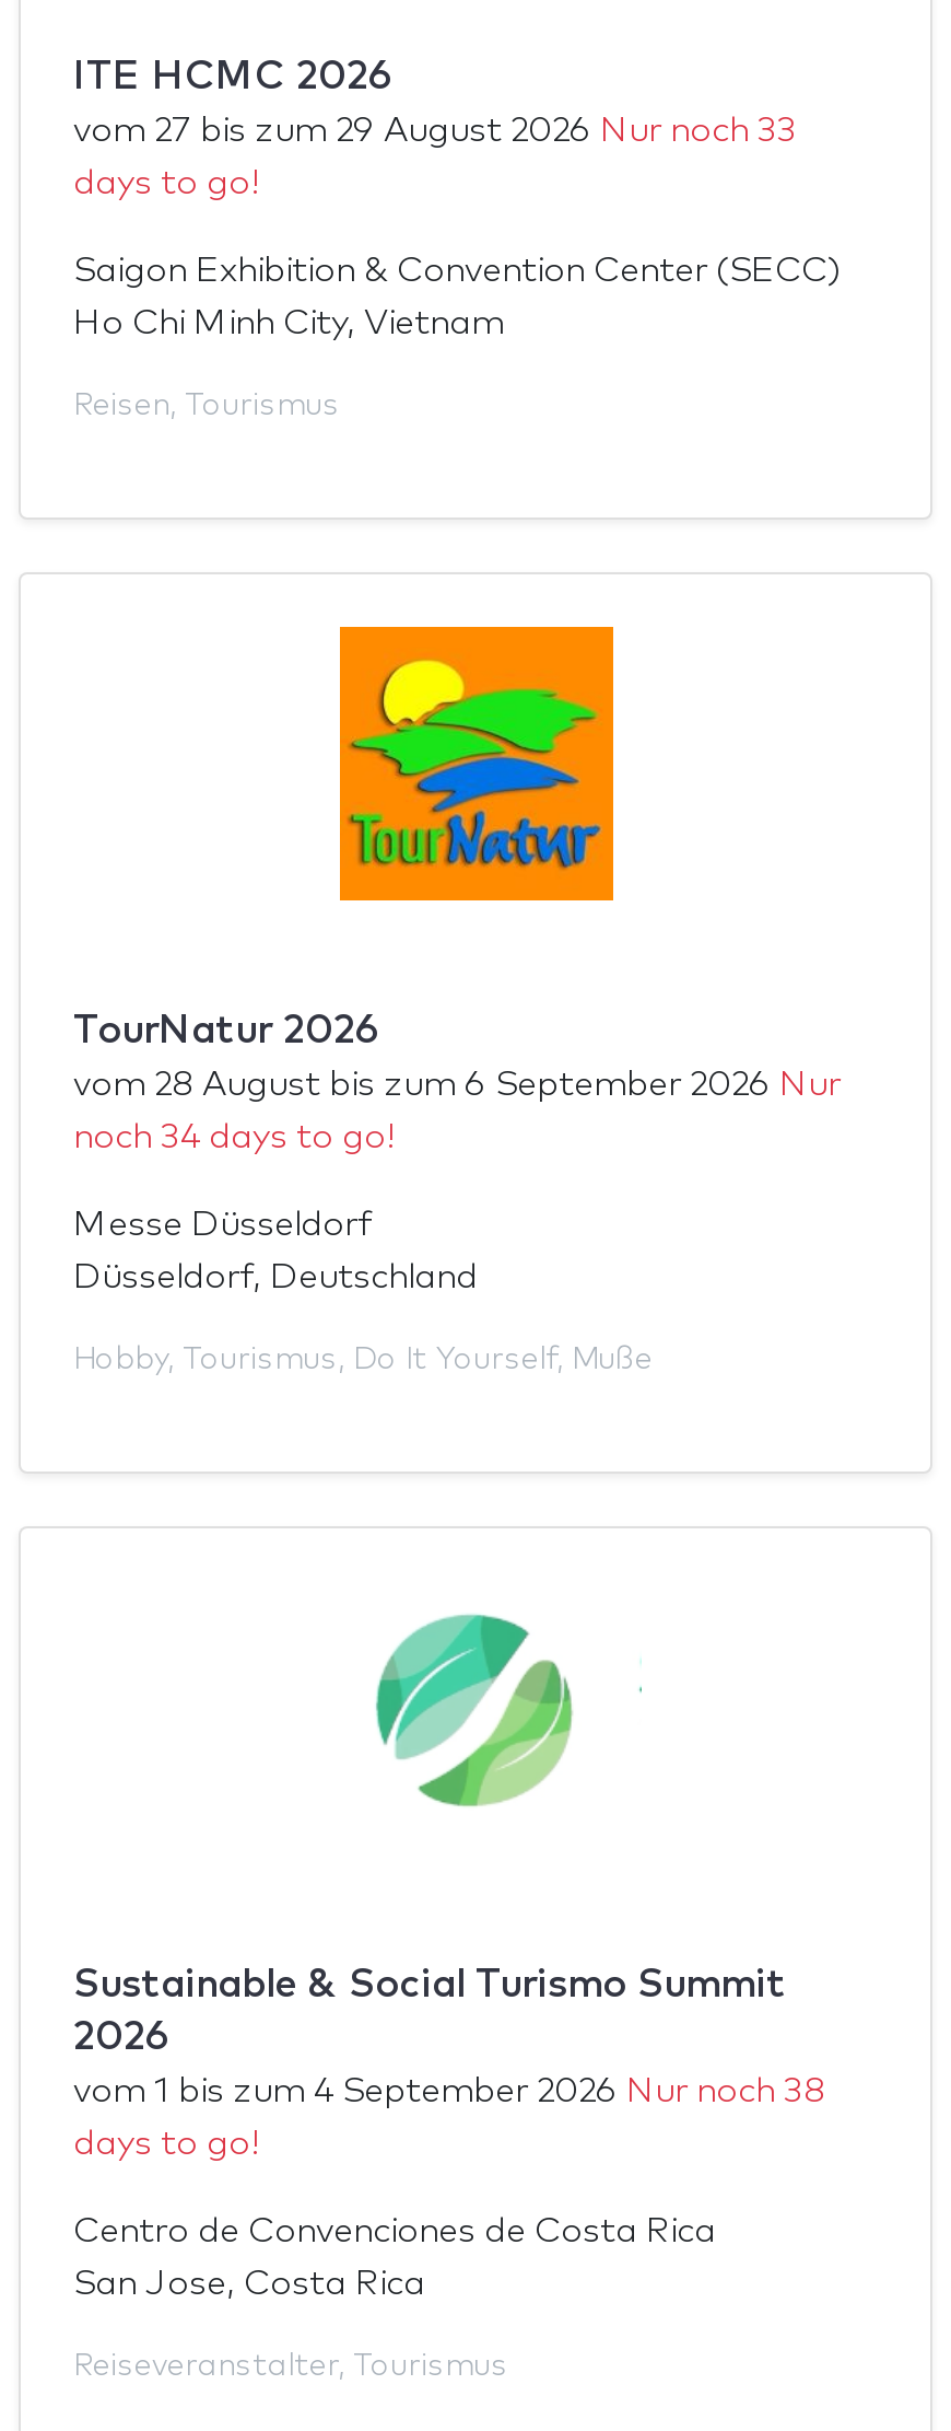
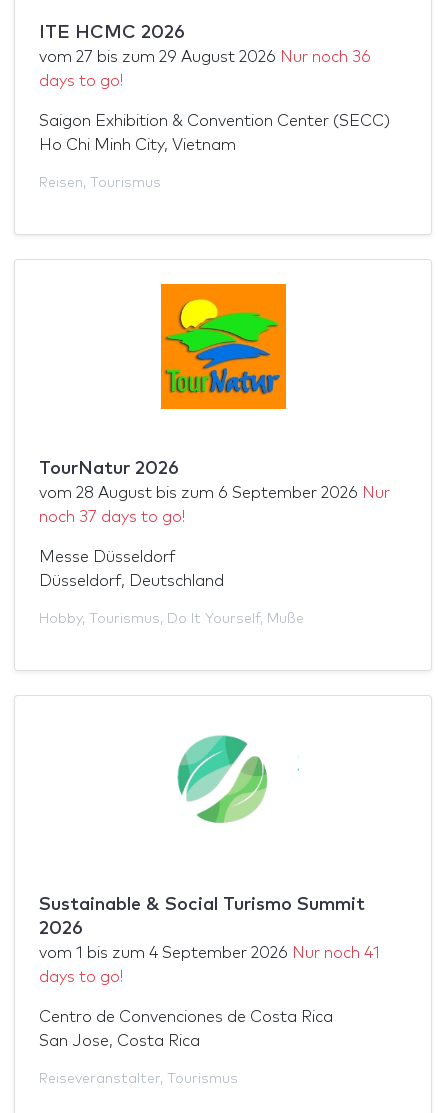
- vom 27 bis zum 29 August 2026 Nur noch 33
+ vom 27 bis zum 29 August 2026 Nur noch 36

- noch 34 days to go!
+ noch 37 days to go!

- vom 1 bis zum 4 September 2026 Nur noch 38
+ vom 1 bis zum 4 September 2026 Nur noch 41
